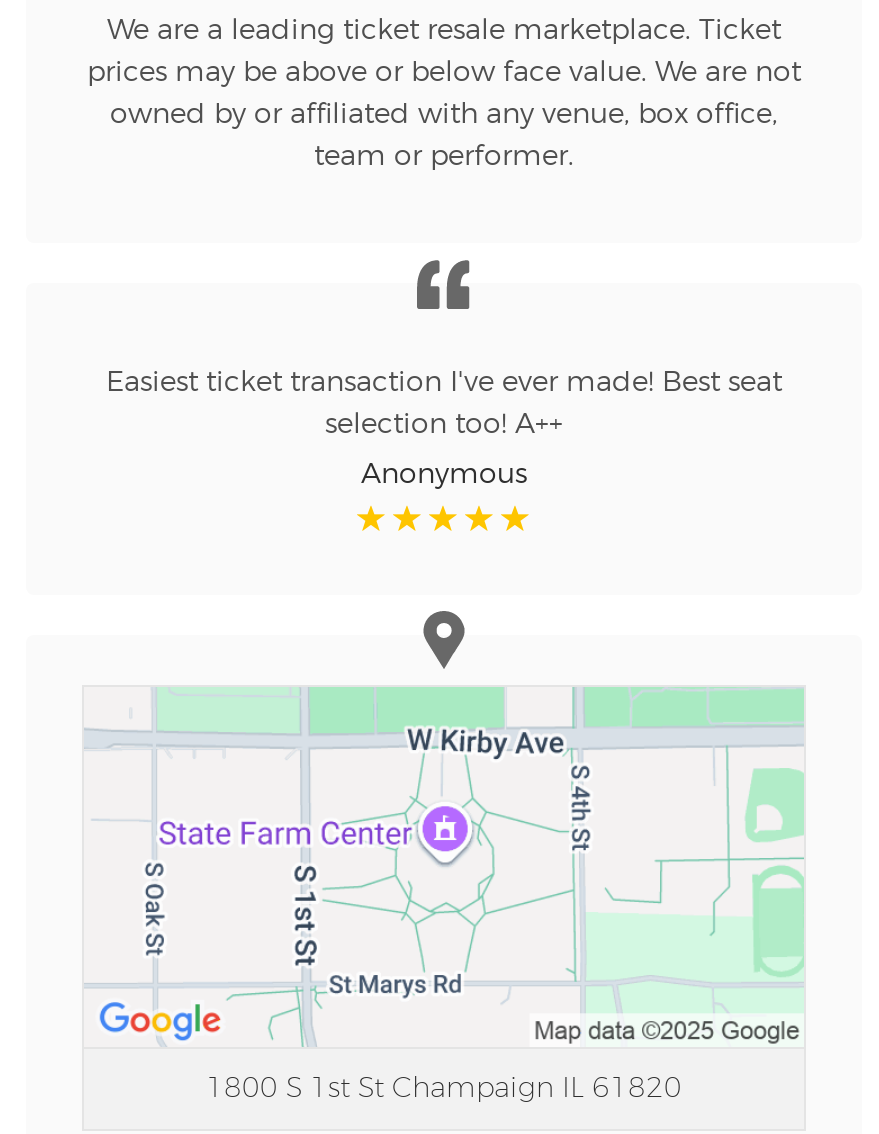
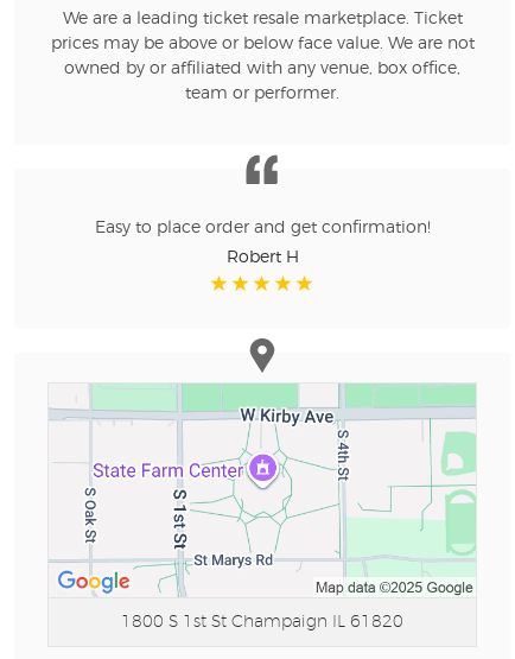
- Easiest ticket transaction I've ever made! Best seat
- selection too! A++
- Anonymous
+ Easy to place order and get confirmation!
+ Robert H
